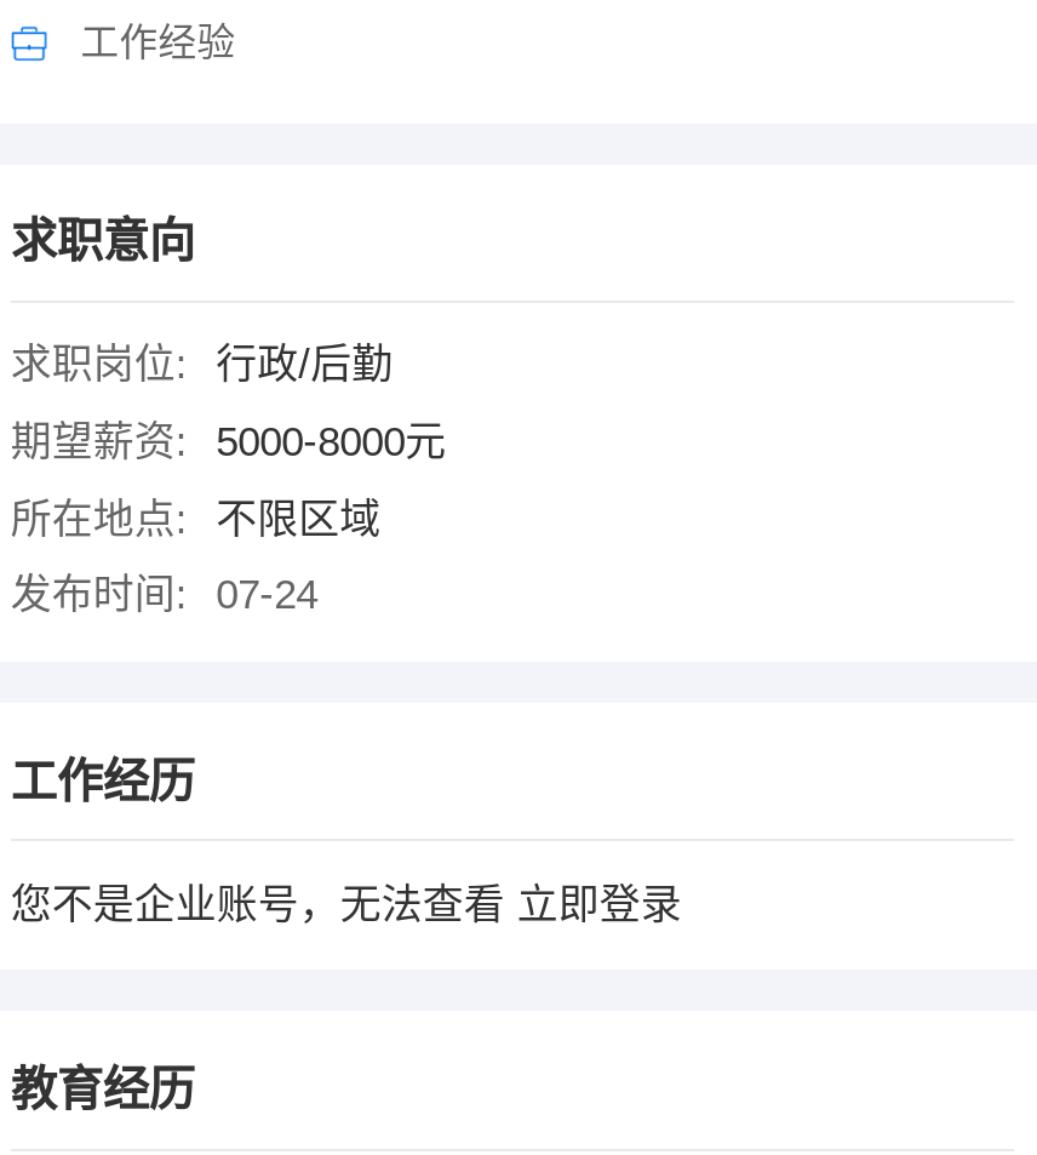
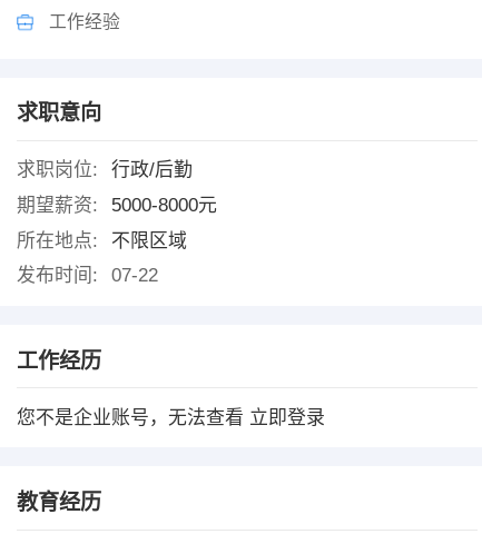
- 发布时间: 07-24
+ 发布时间: 07-22
